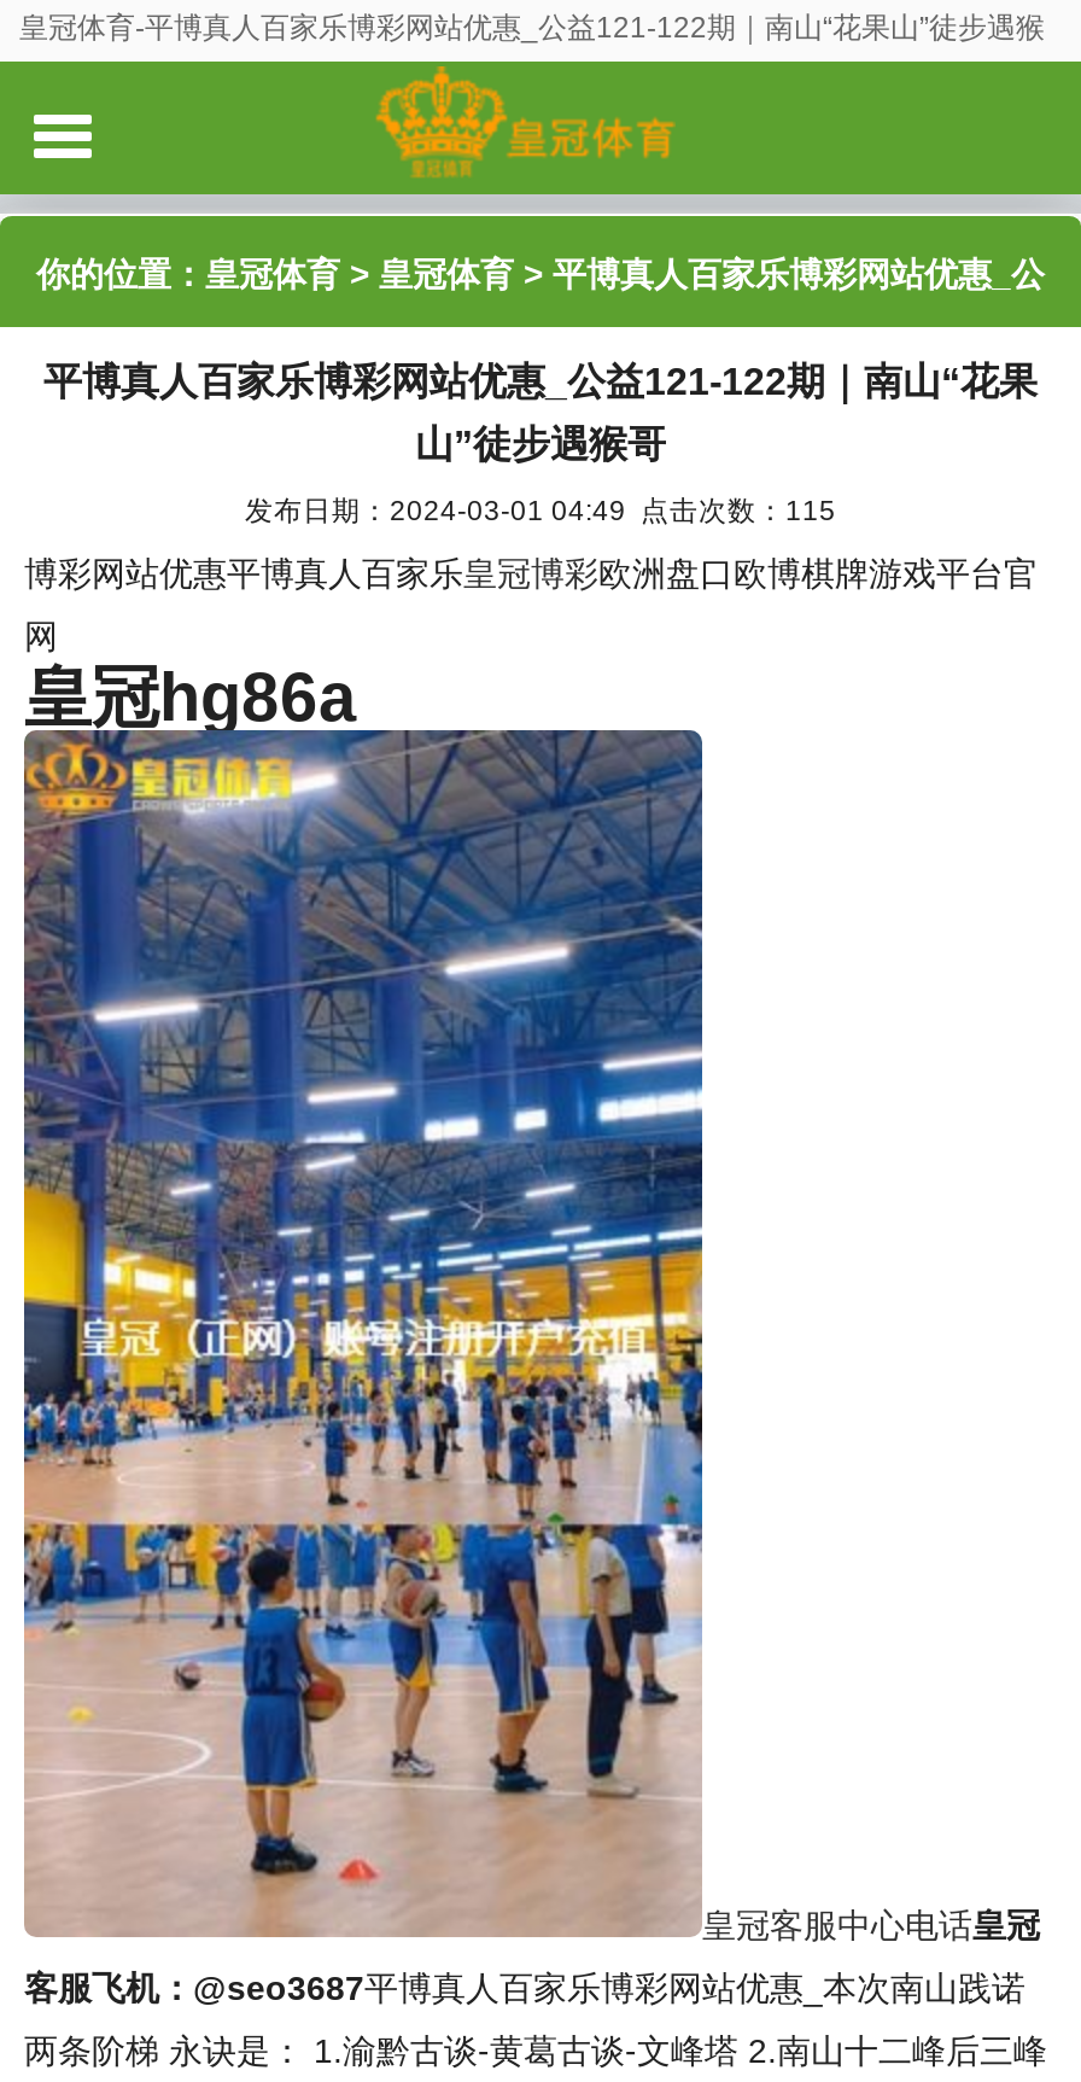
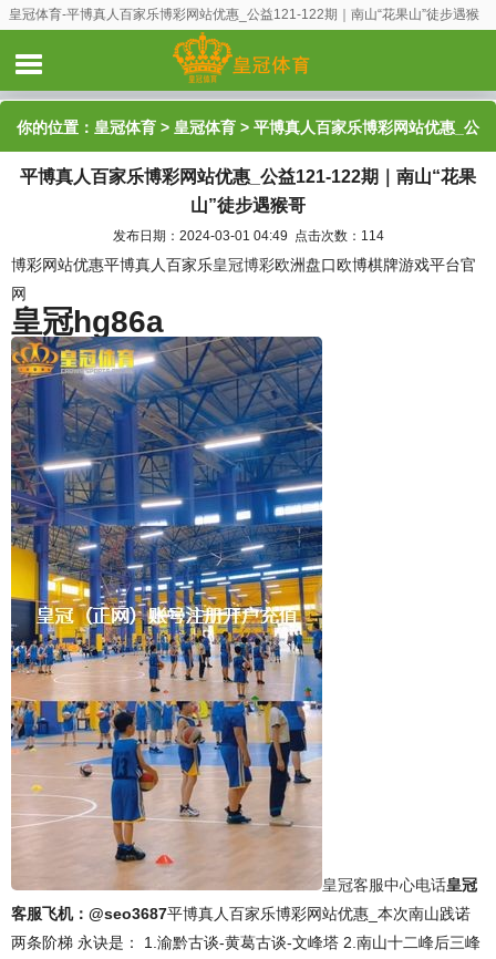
- 发布日期：2024-03-01 04:49 点击次数：115
+ 发布日期：2024-03-01 04:49 点击次数：114
